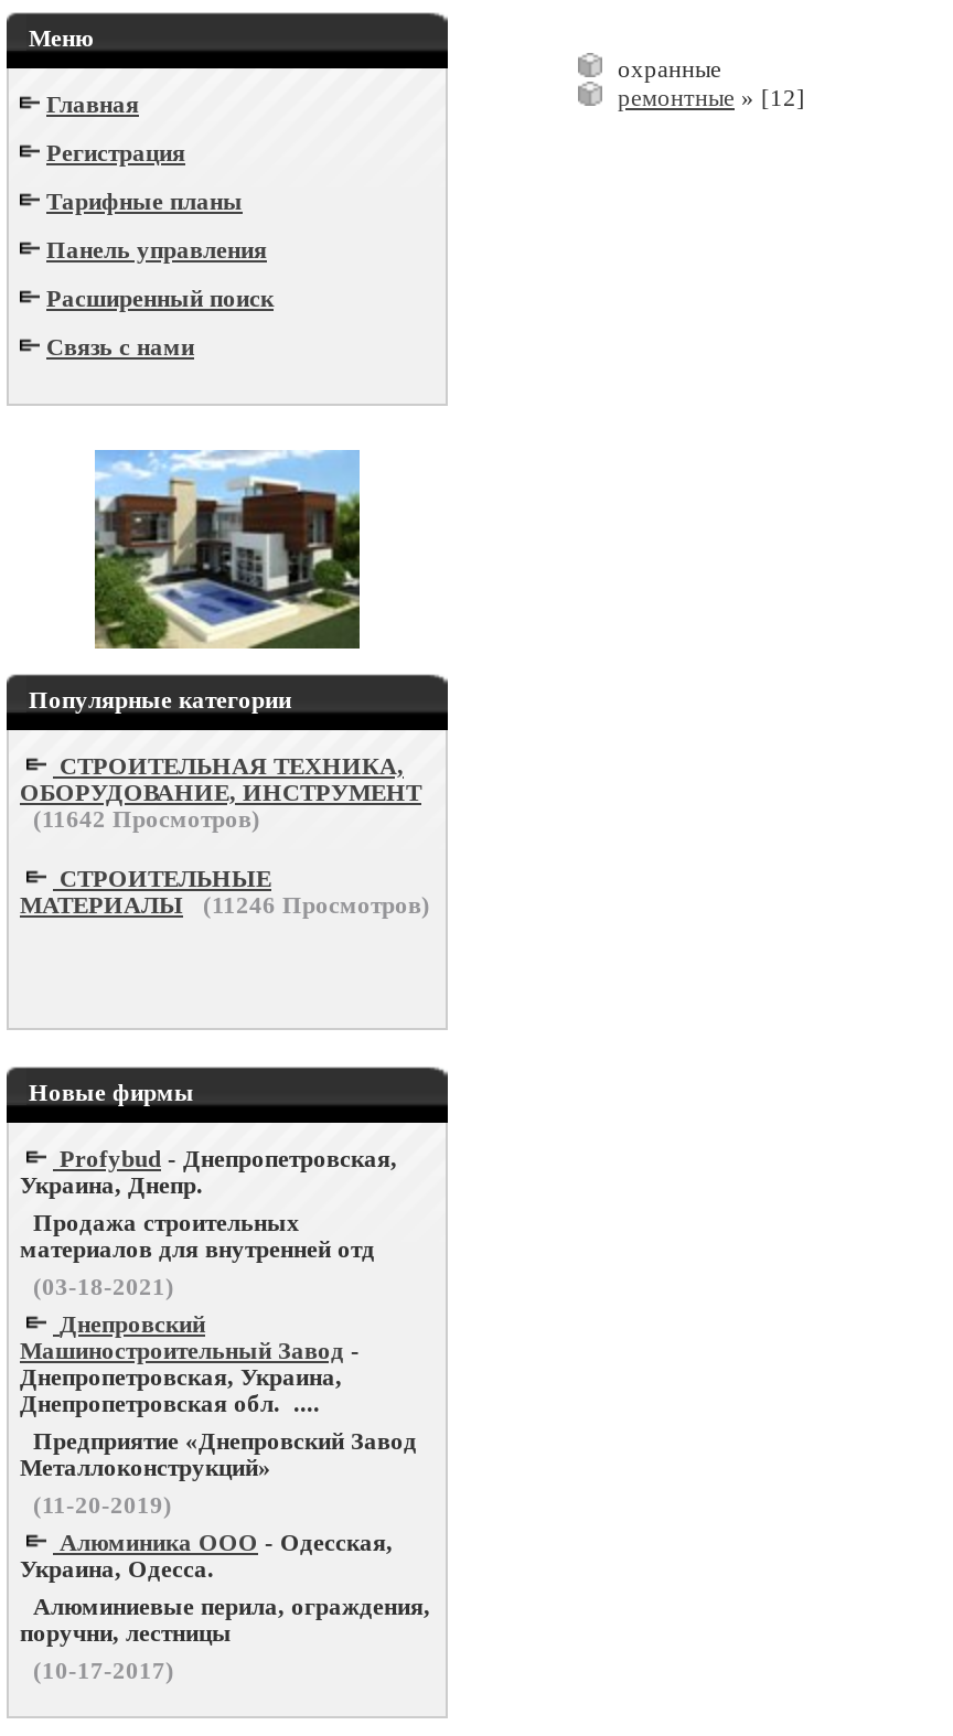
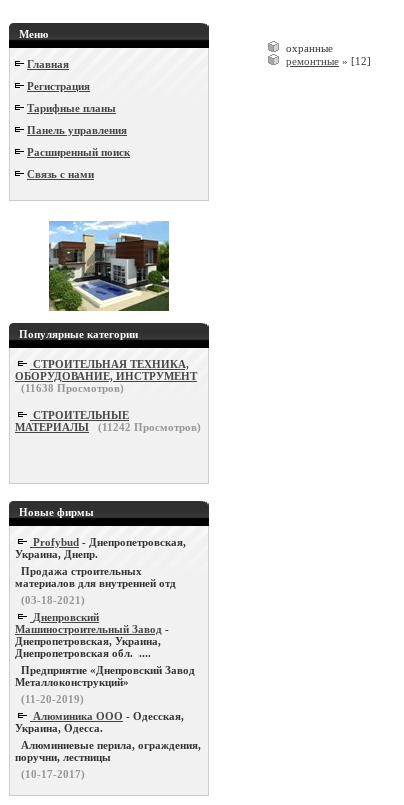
- (11642Просмотров)
+ (11638Просмотров)

- МАТЕРИАЛЫ (11246 Просмотров)
+ МАТЕРИАЛЫ (11242 Просмотров)
